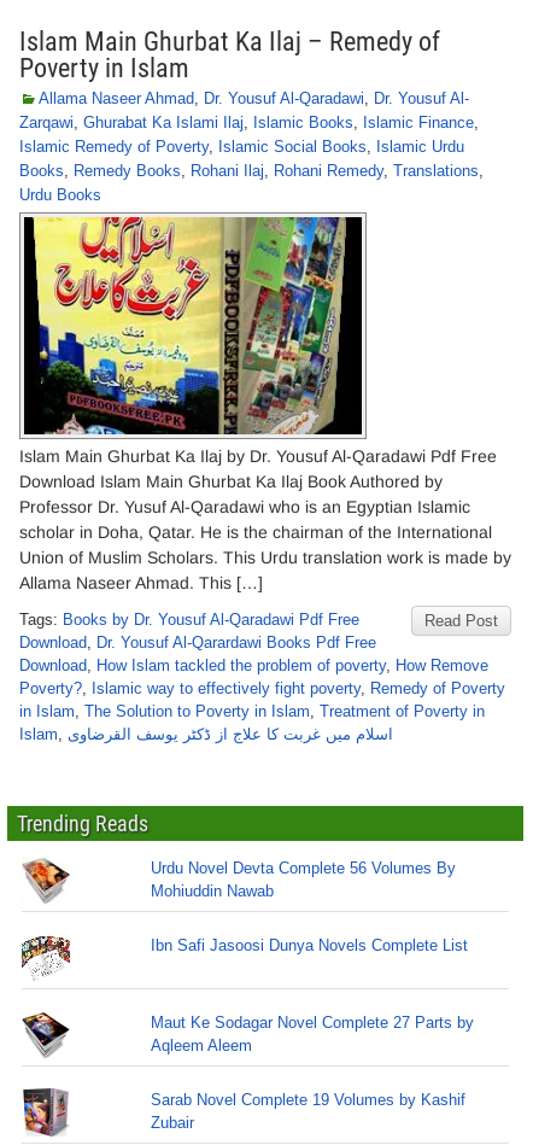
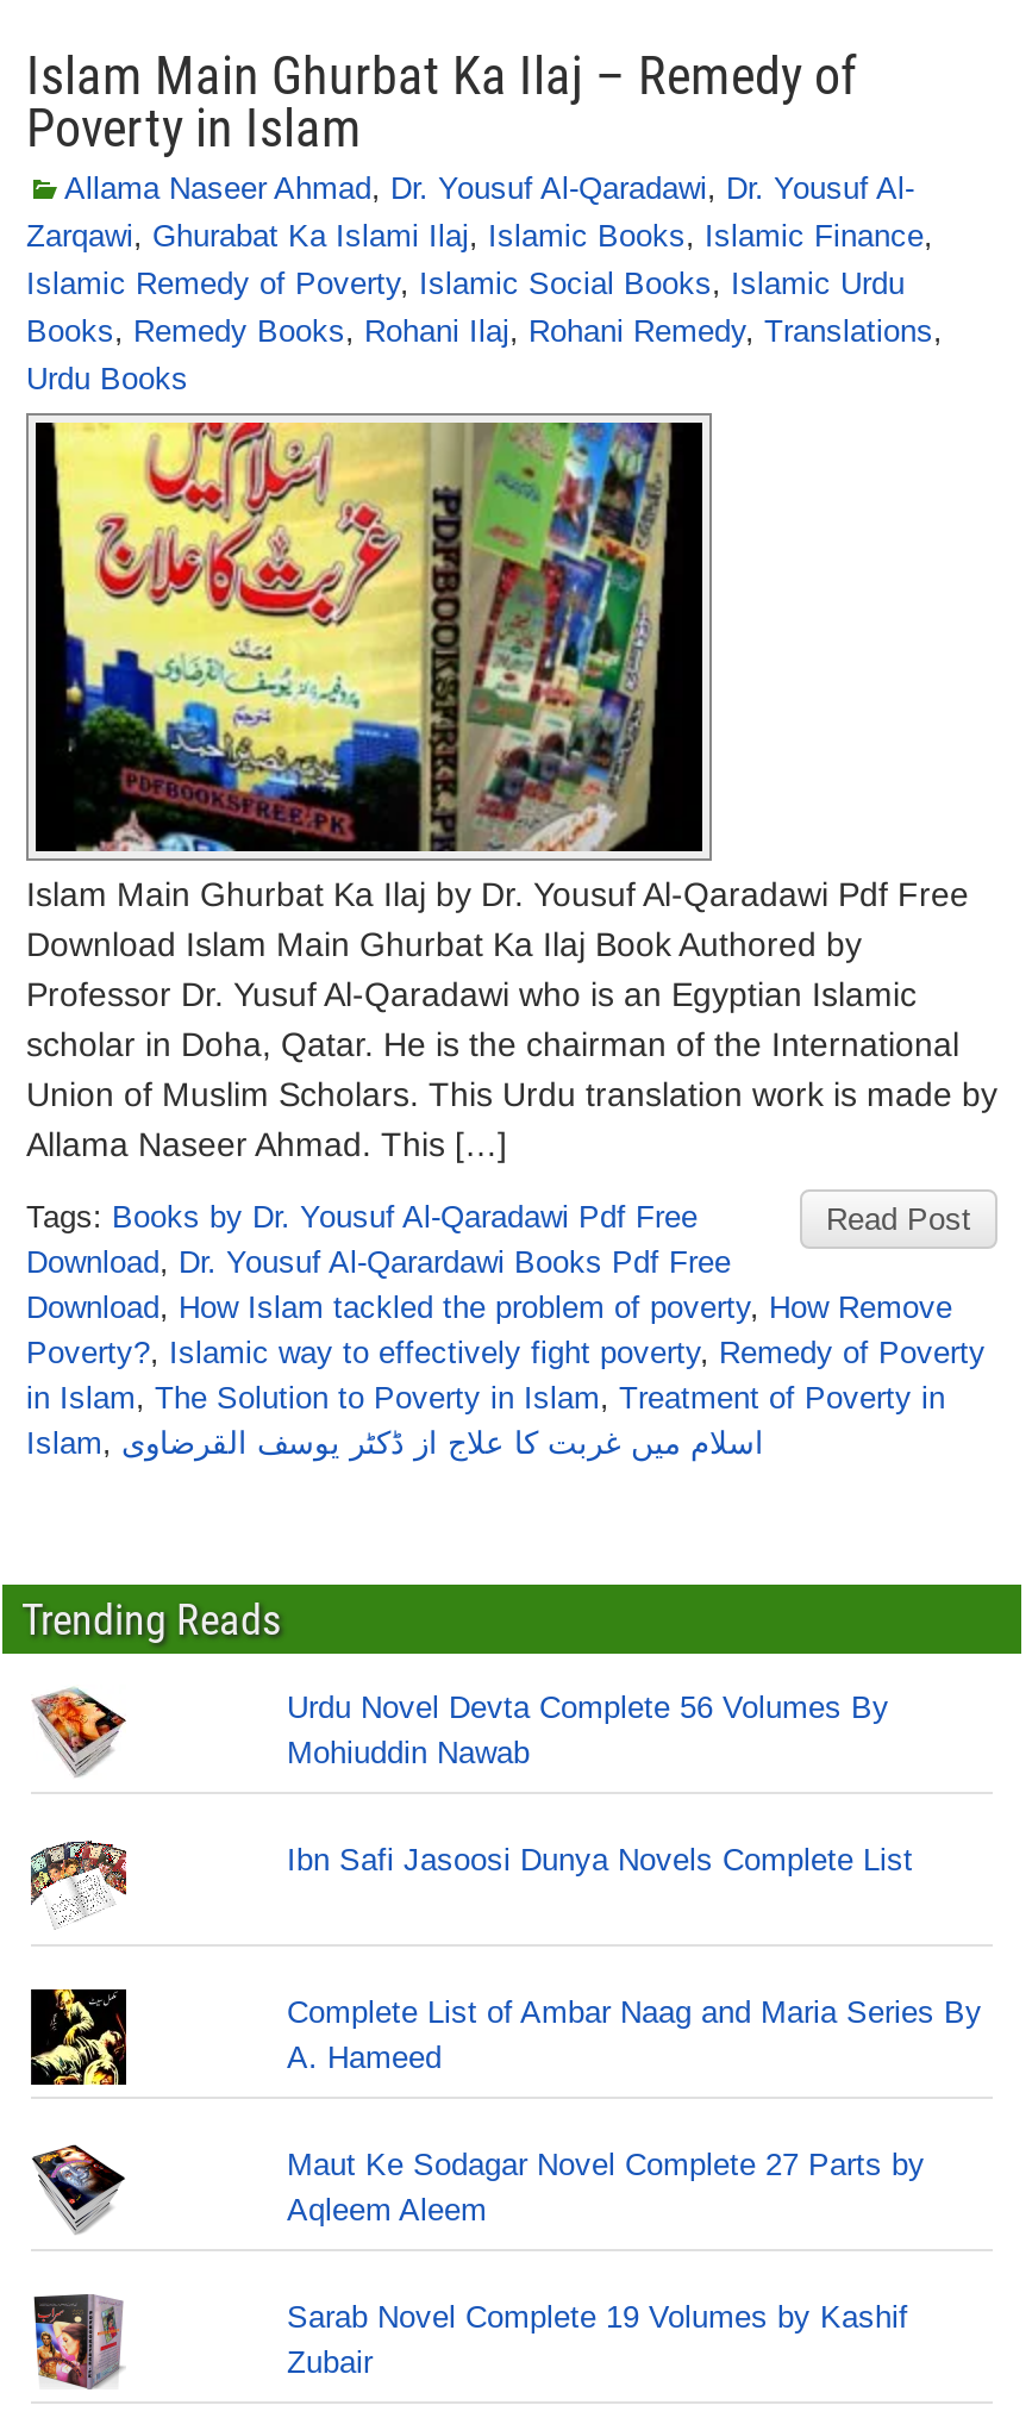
+ [image]

+ Complete List of Ambar Naag and Maria Series By
+ A. Hameed
